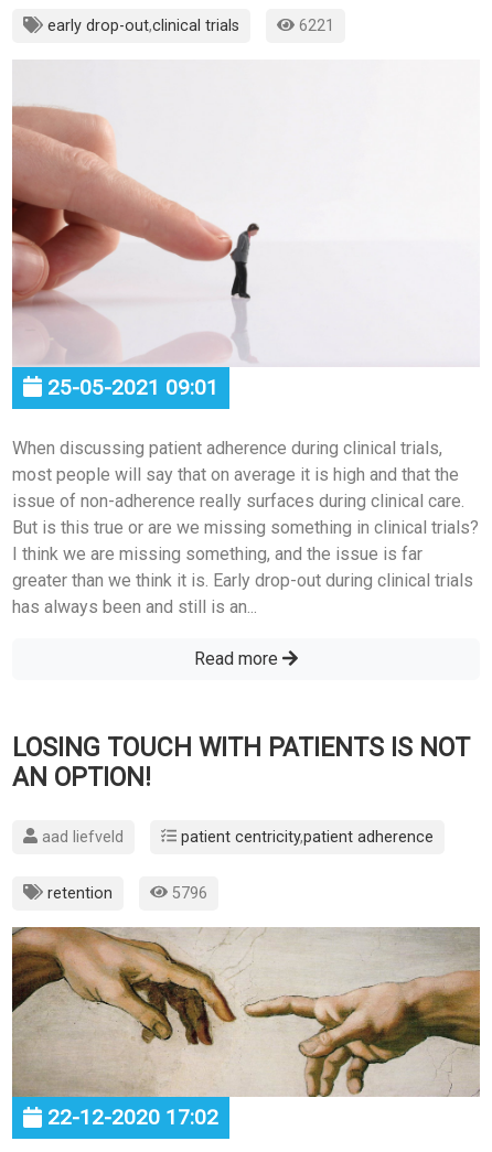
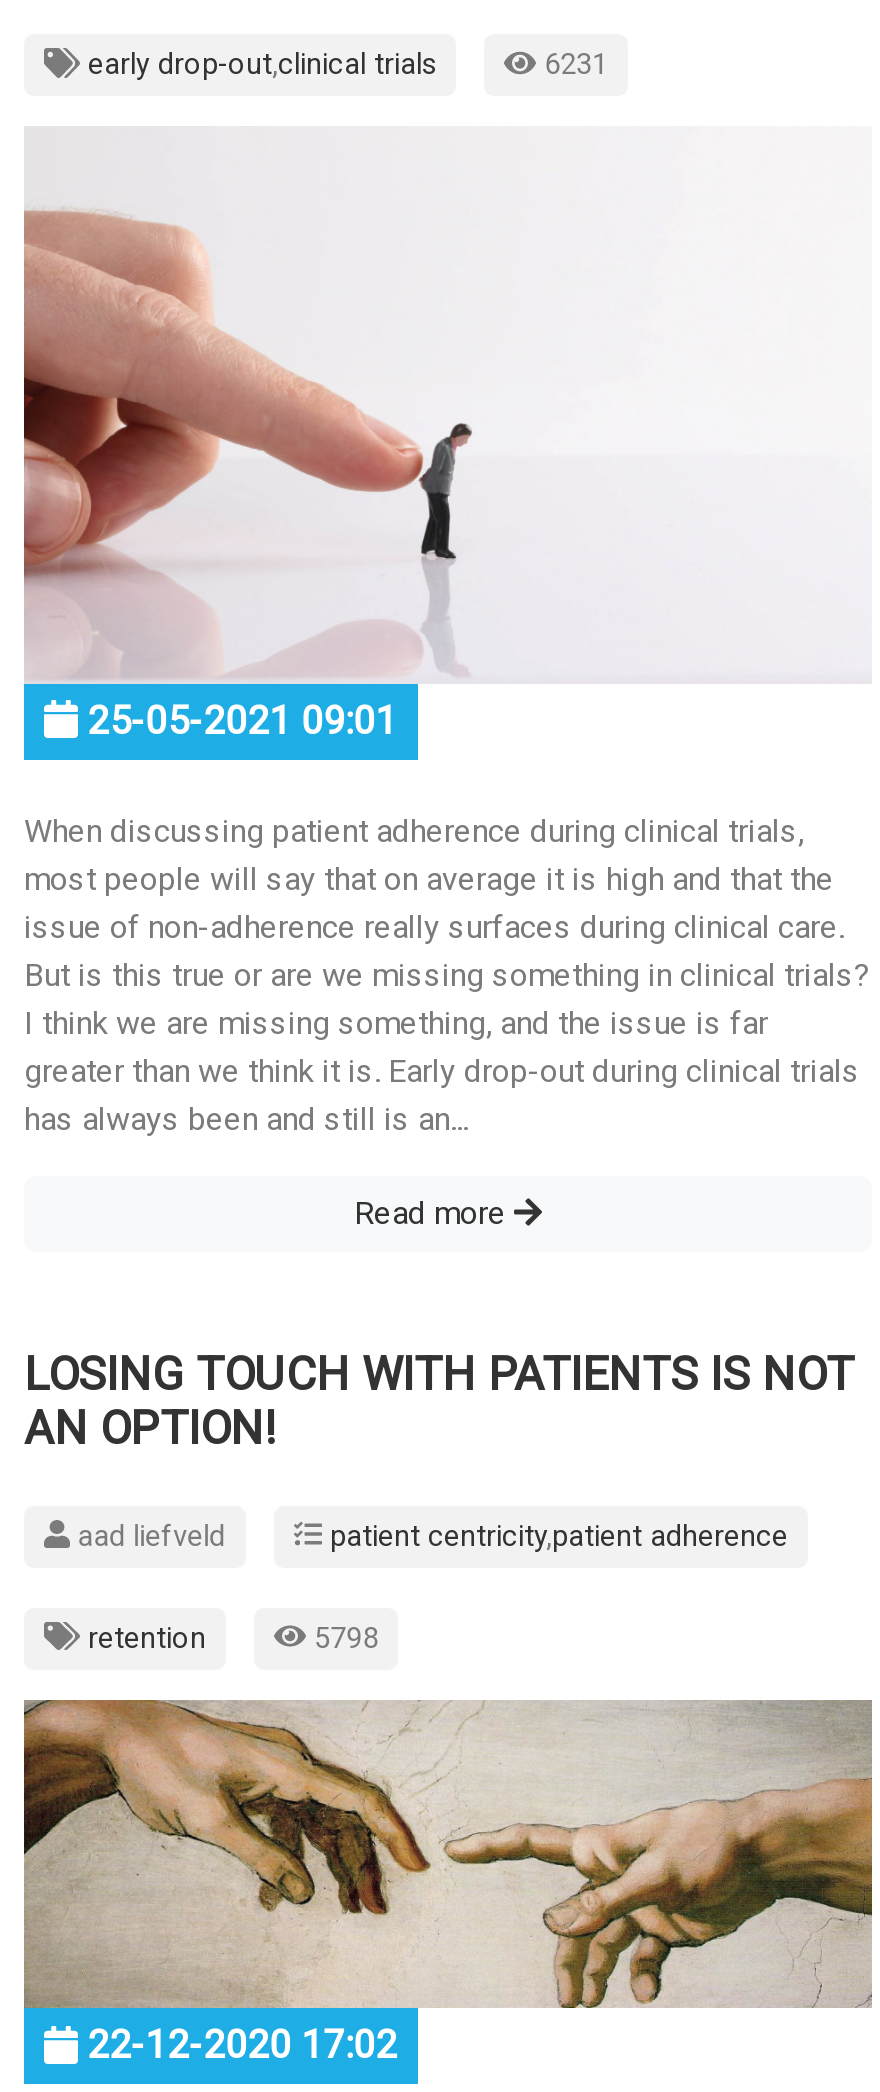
- 6221
+ 6231

- 5796
+ 5798
